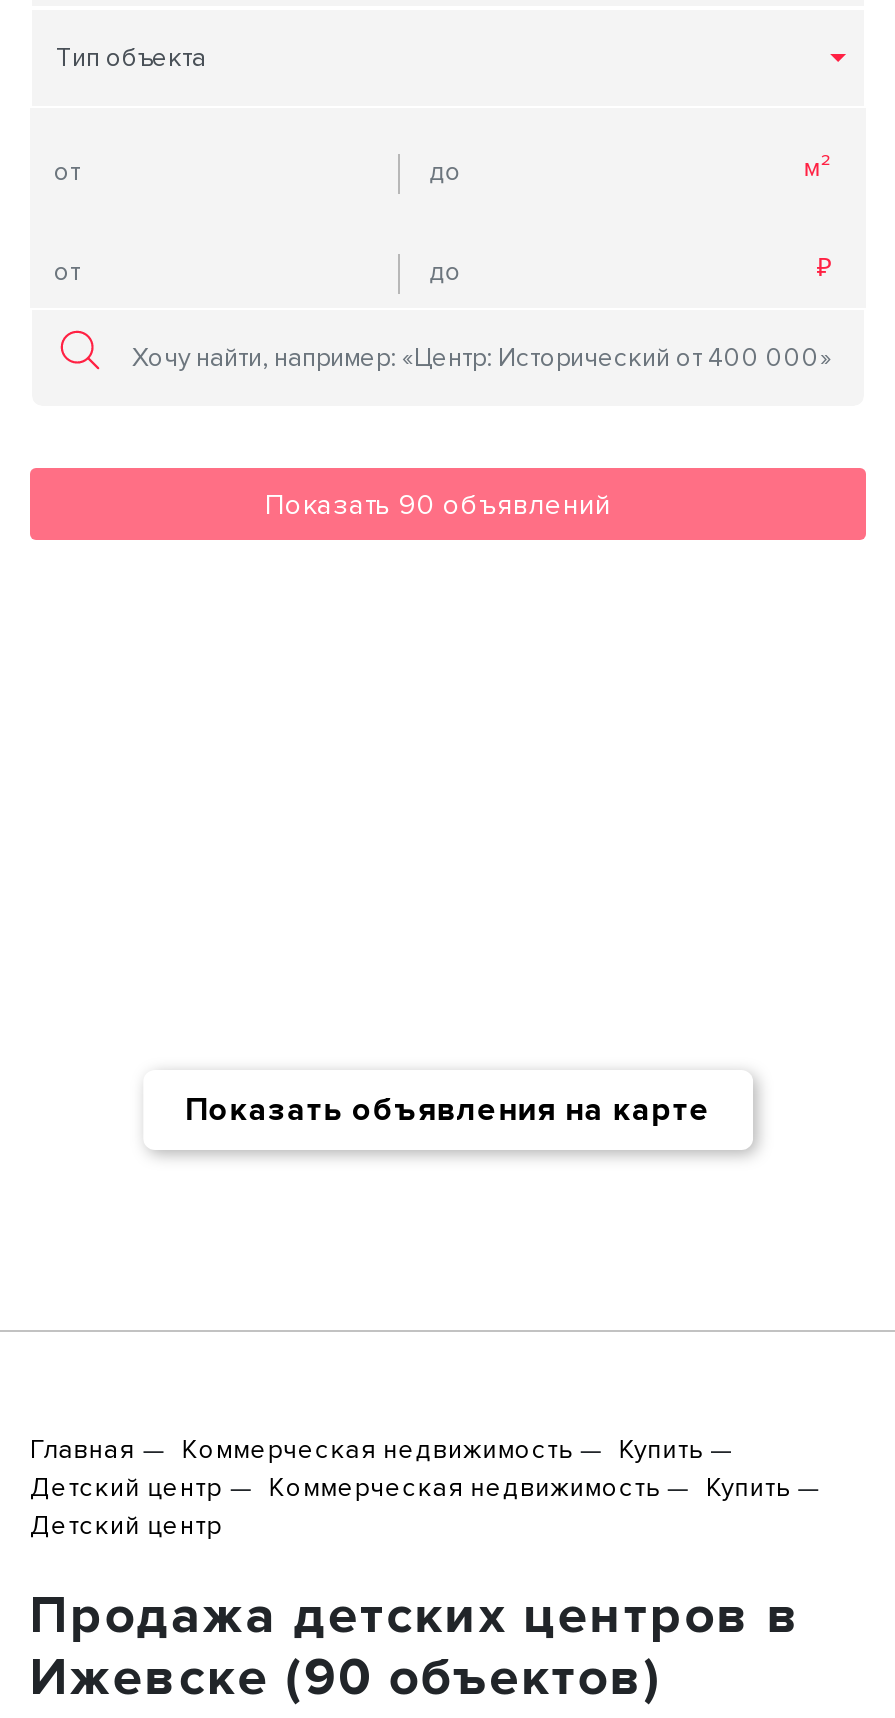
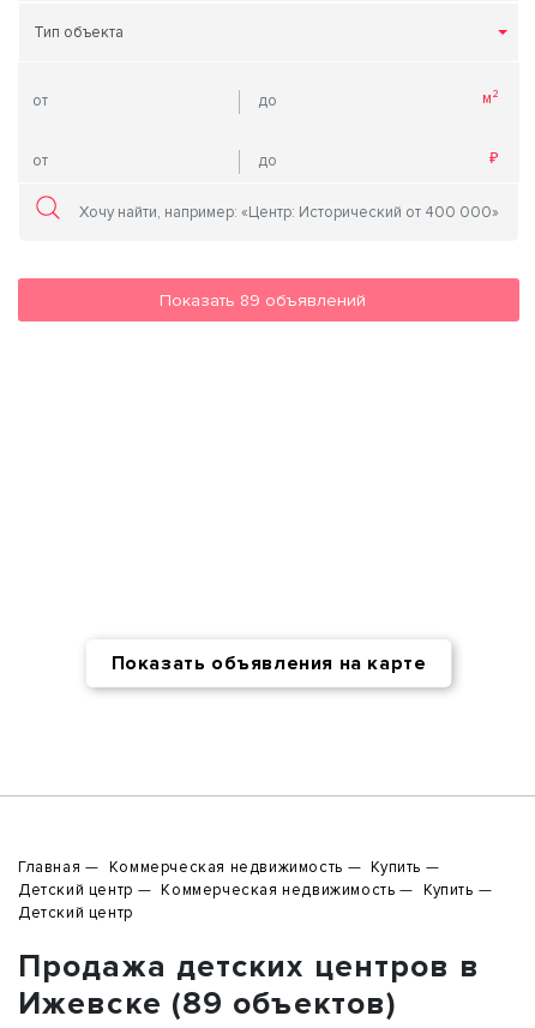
- Показать 90 объявлений
+ Показать 89 объявлений

- Ижевске (90 объектов)
+ Ижевске (89 объектов)
